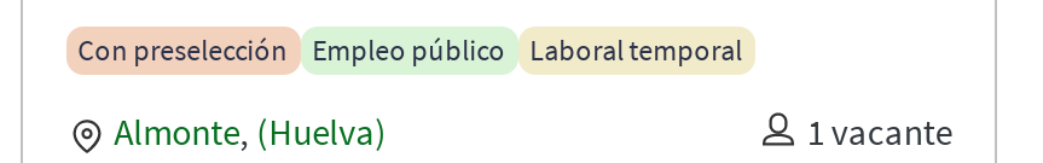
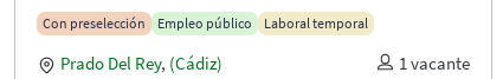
- Almonte, (Huelva)
+ Prado Del Rey, (Cádiz)
